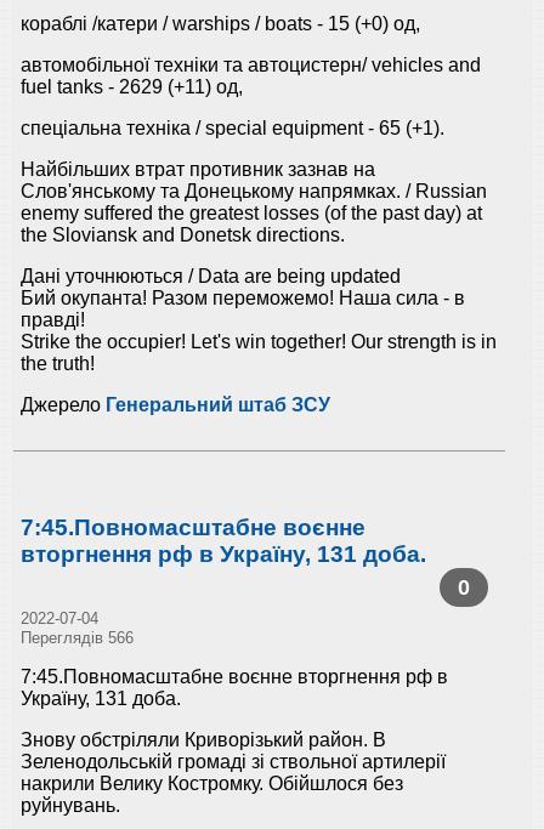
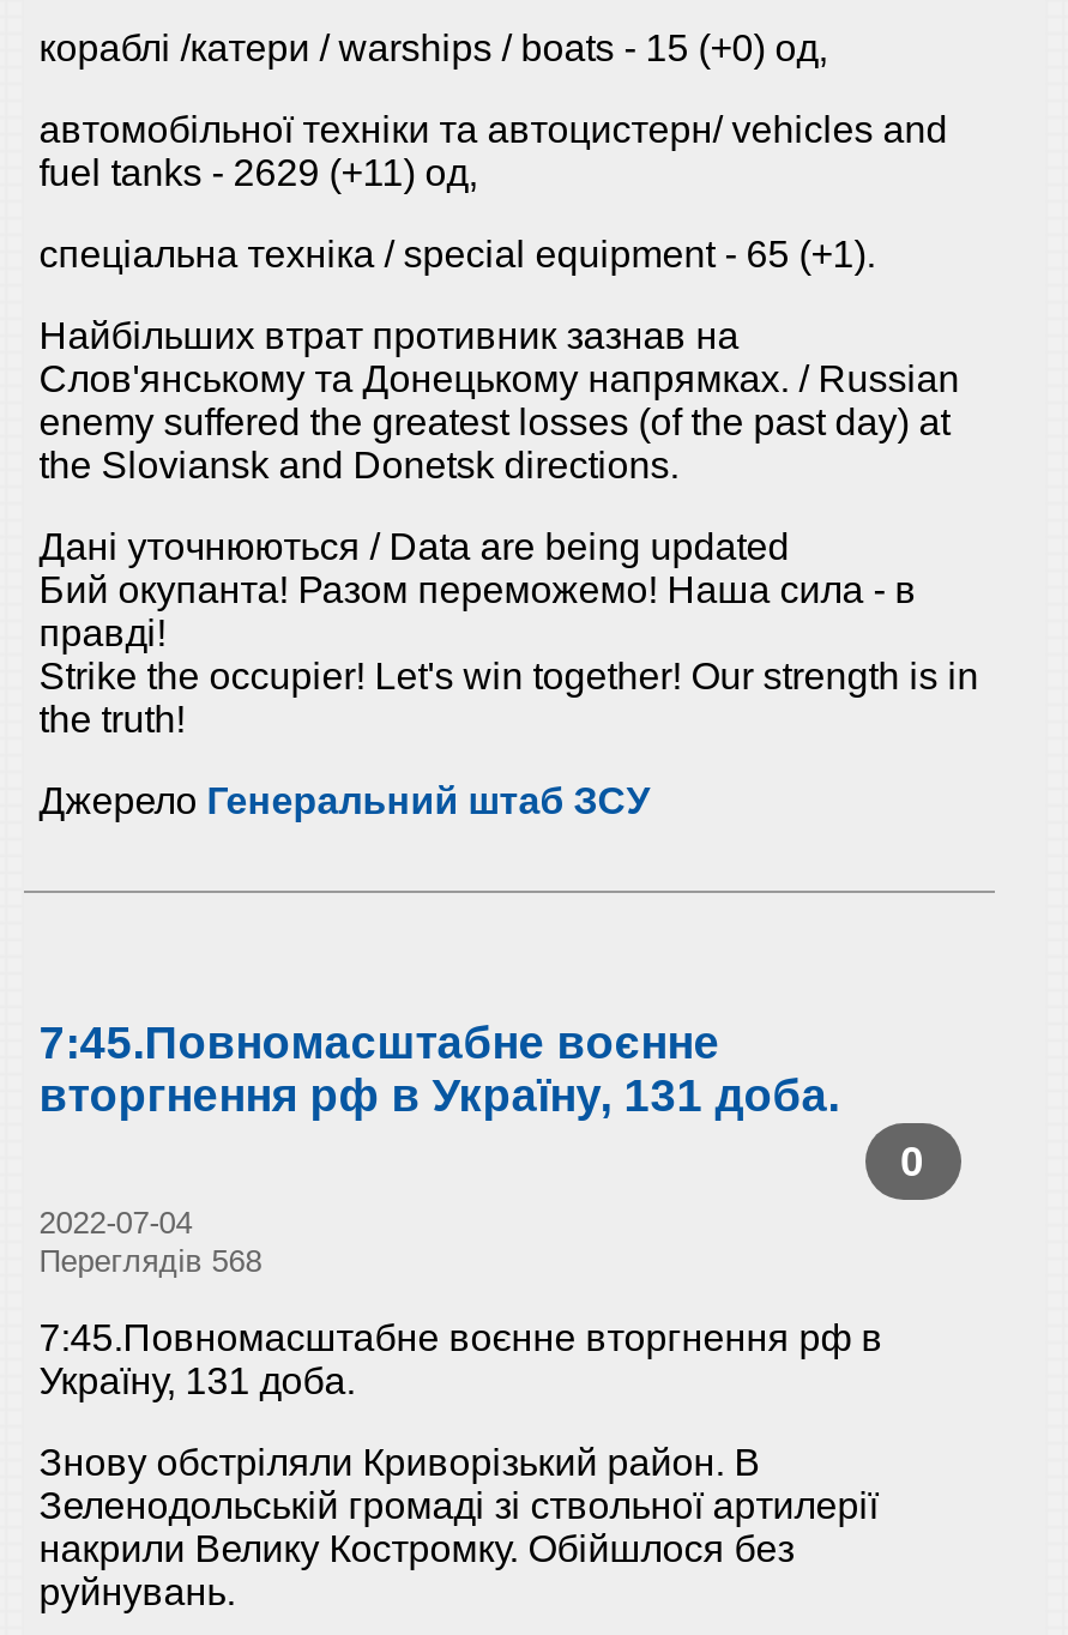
- Переглядів 566
+ Переглядів 568
